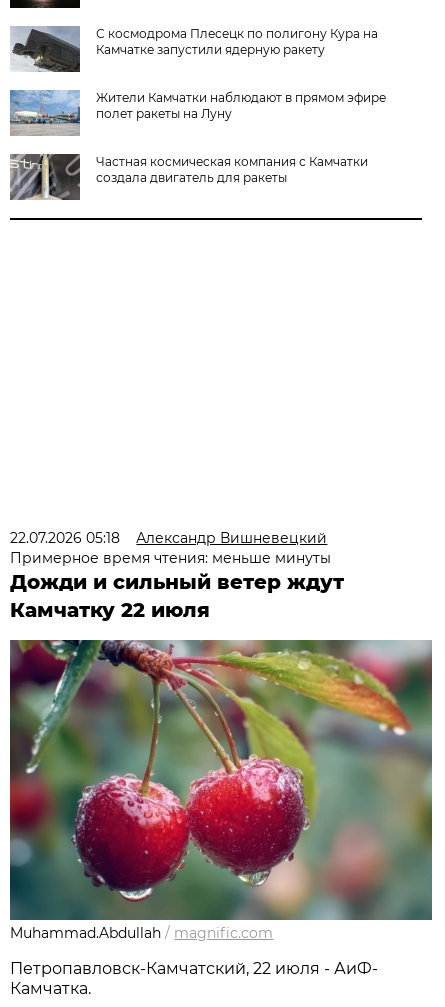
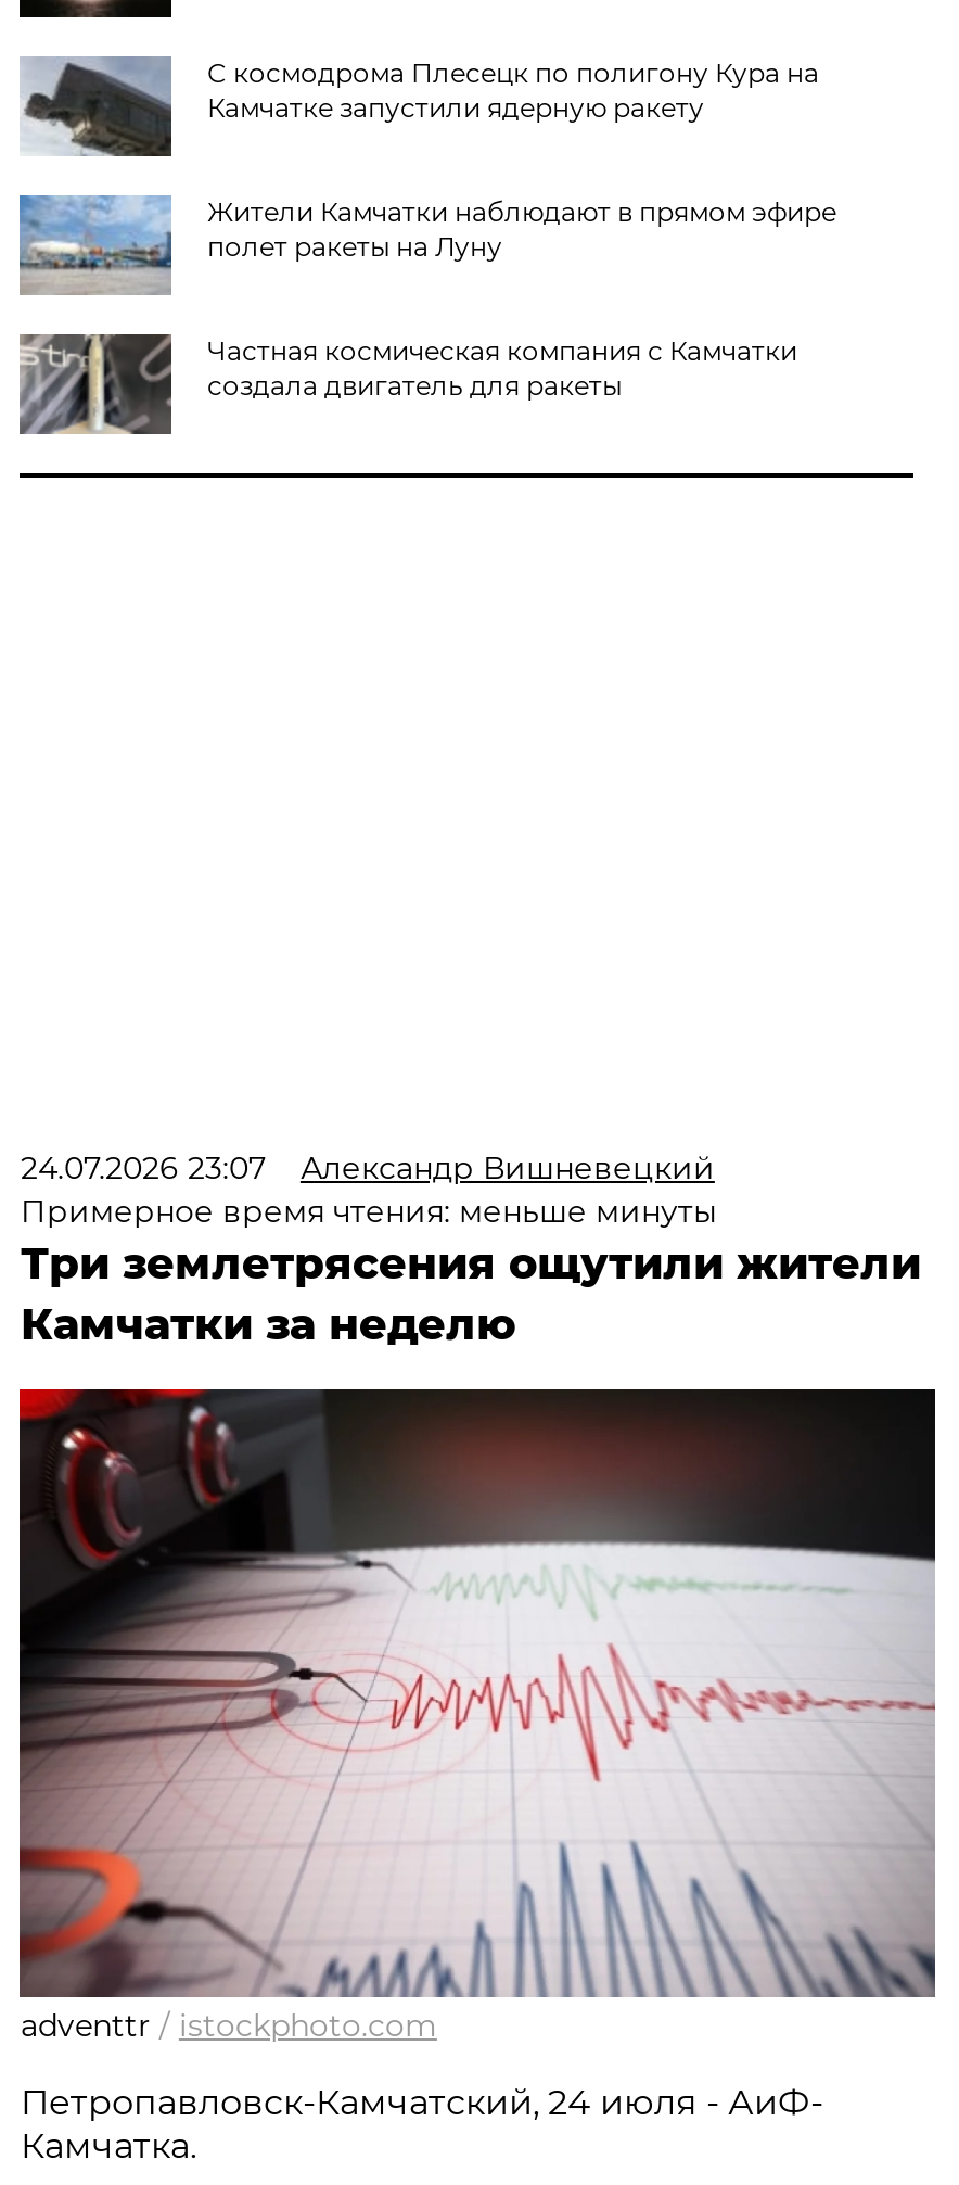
- 22.07.2026 05:18 Александр Вишневецкий
+ 24.07.2026 23:07 Александр Вишневецкий

- Дожди и сильный ветер ждут
- Камчатку 22 июля
+ Три землетрясения ощутили жители
+ Камчатки за неделю

- [image]
- Muhammad.Abdullah / magnific.com
+ [image]
+ adventtr / istockphoto.com

- Петропавловск-Камчатский, 22 июля - АиФ-
+ Петропавловск-Камчатский, 24 июля - АиФ-
